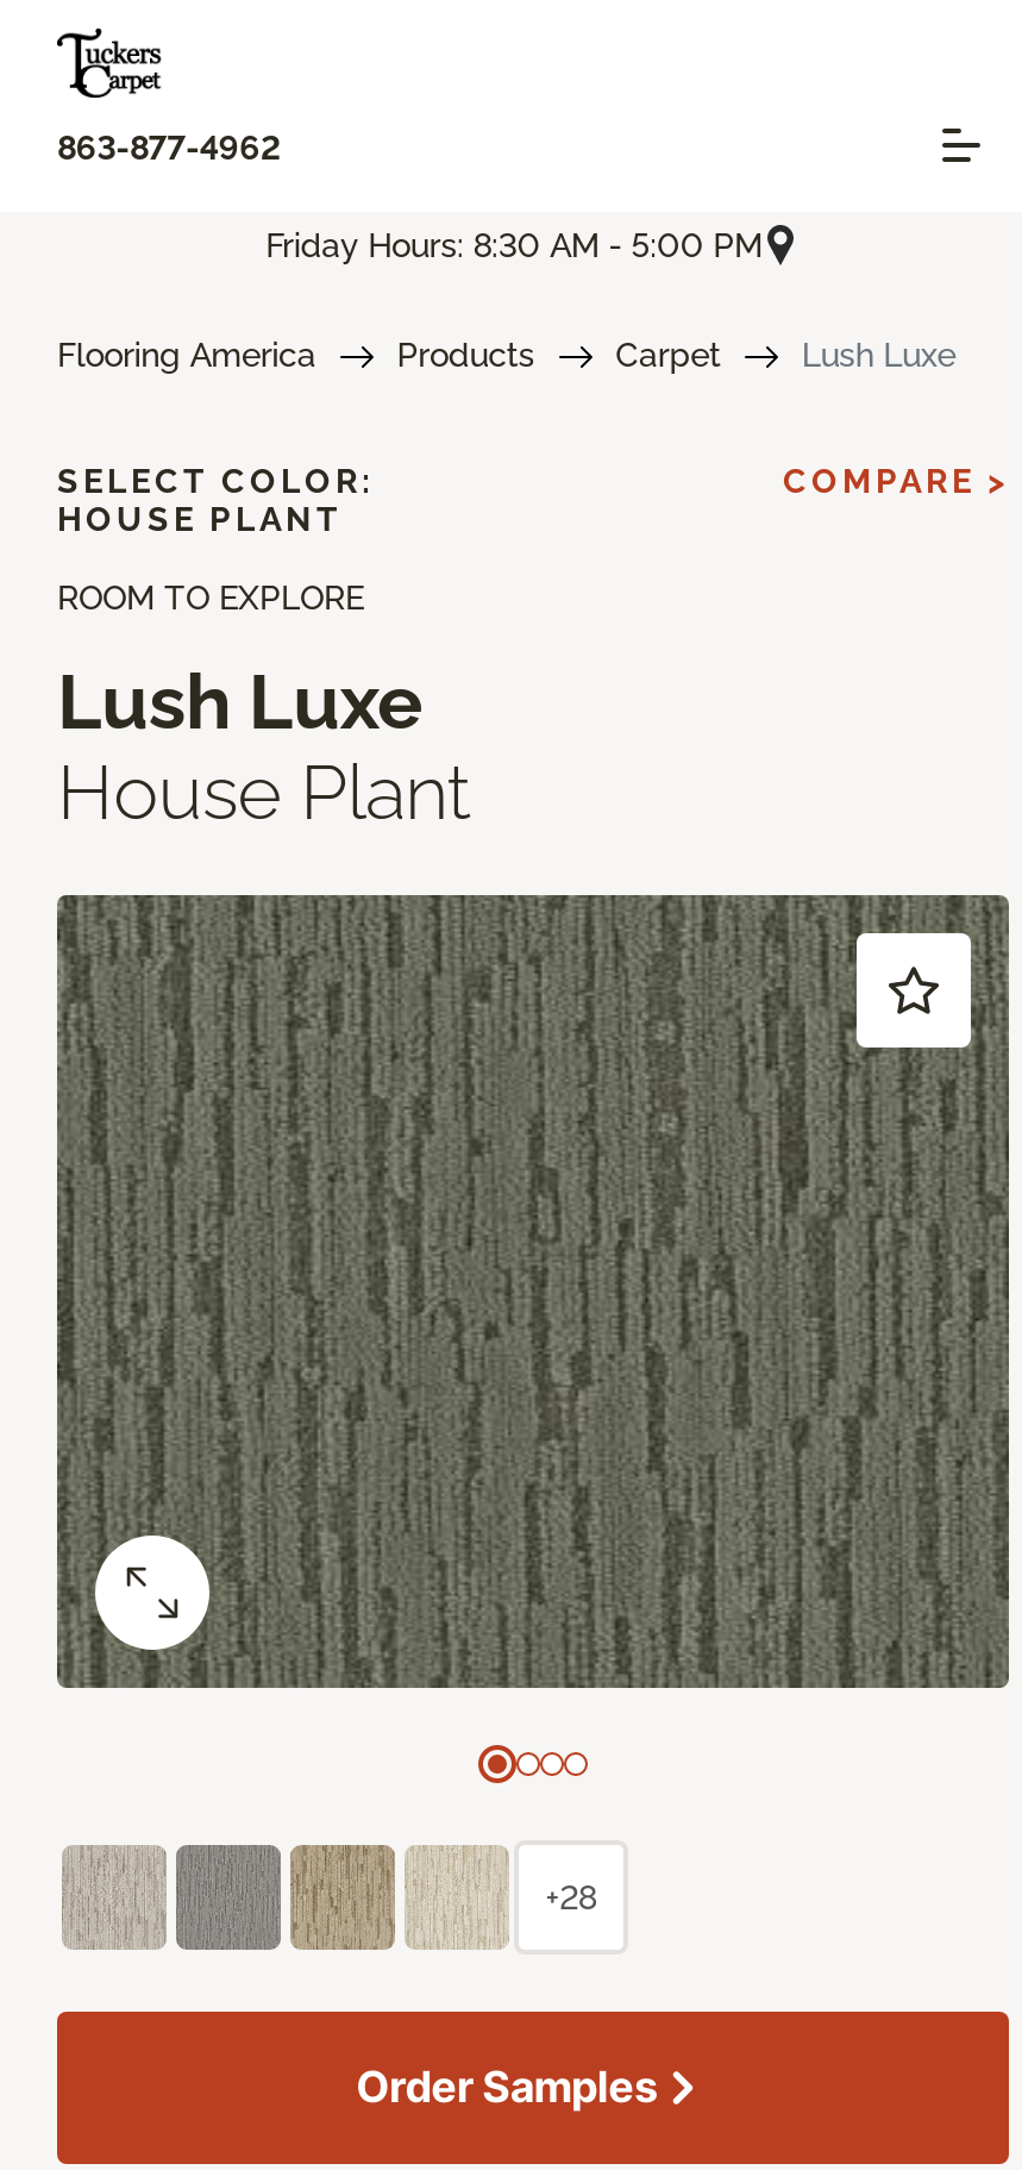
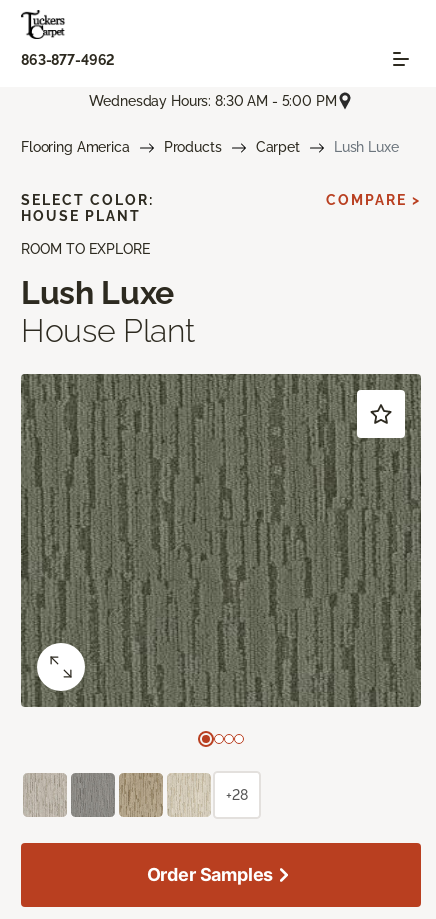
- Friday Hours: 8:30 AM - 5:00 PM
+ Wednesday Hours: 8:30 AM - 5:00 PM
